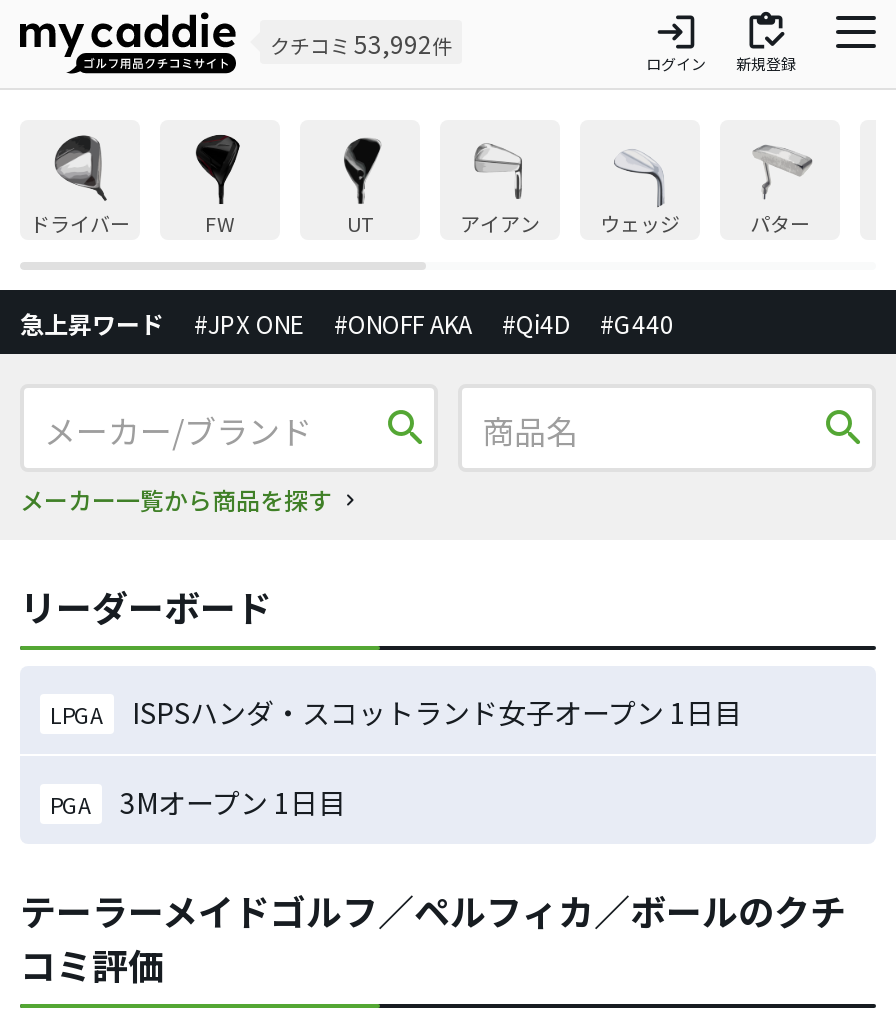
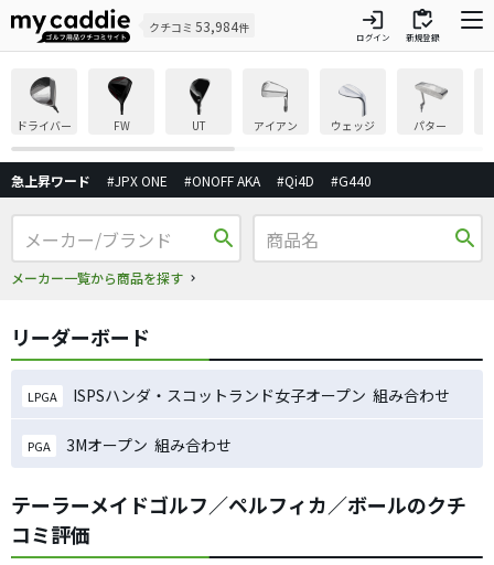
- クチコミ53,992件
+ クチコミ53,984件

- ISPSハンダ・スコットランド女子オープン 1日目
+ ISPSハンダ・スコットランド女子オープン 組み合わせ

- 3Mオープン 1日目
+ 3Mオープン 組み合わせ
